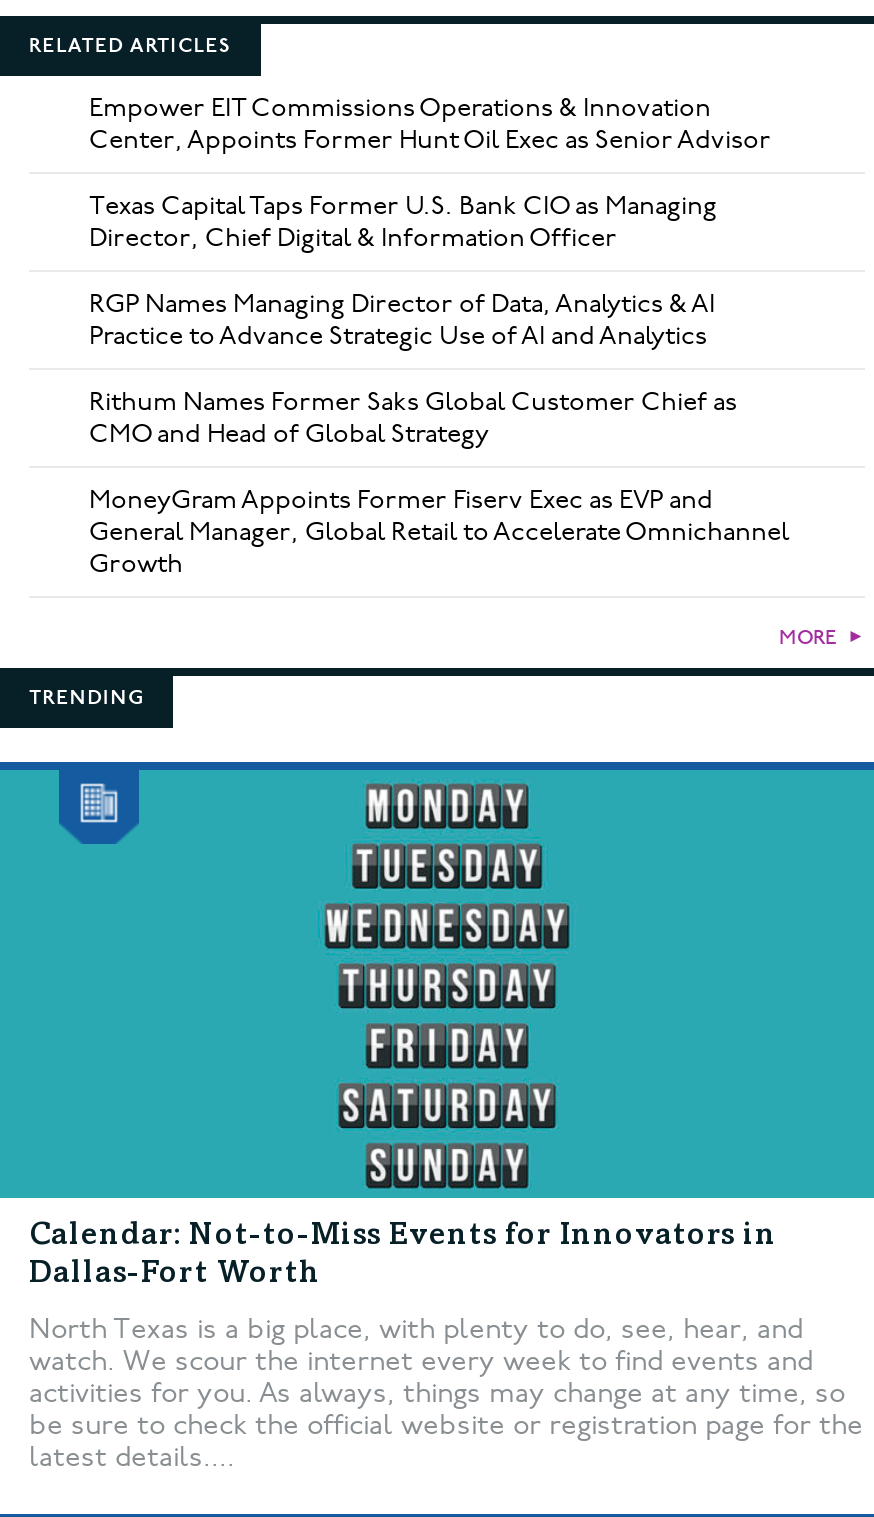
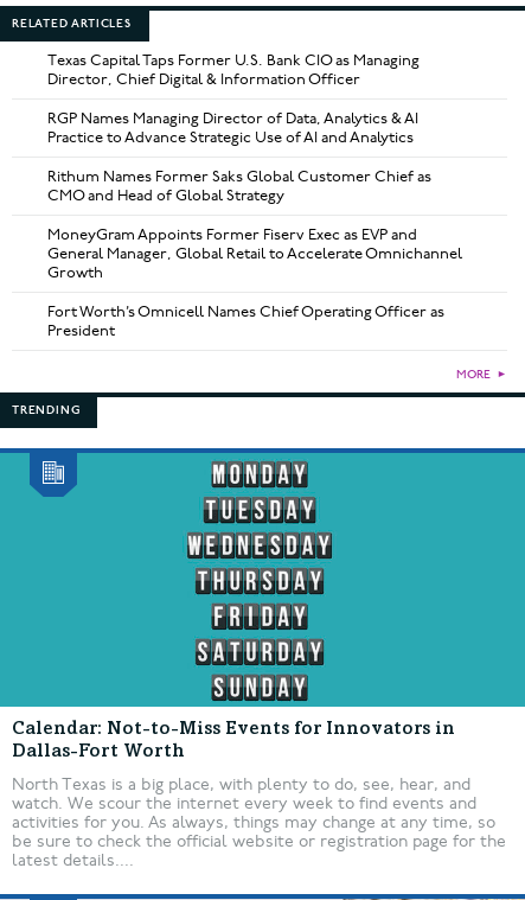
- Empower EIT Commissions Operations & Innovation
- Center, Appoints Former Hunt Oil Exec as Senior Advisor

moved up: Texas Capital Taps Former U.S. Bank CIO as Managing | Director, Chief Digital & Information Officer | RGP Names Managing Director of Data, Analytics & AI | ... | General Manager, Global Retail to Accelerate Omnichannel | Growth

+ Fort Worth’s Omnicell Names Chief Operating Officer as
+ President
